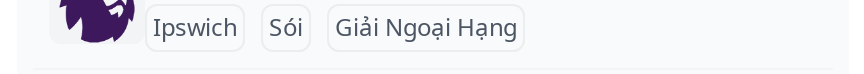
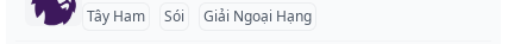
- Ipswich
+ Tây Ham
